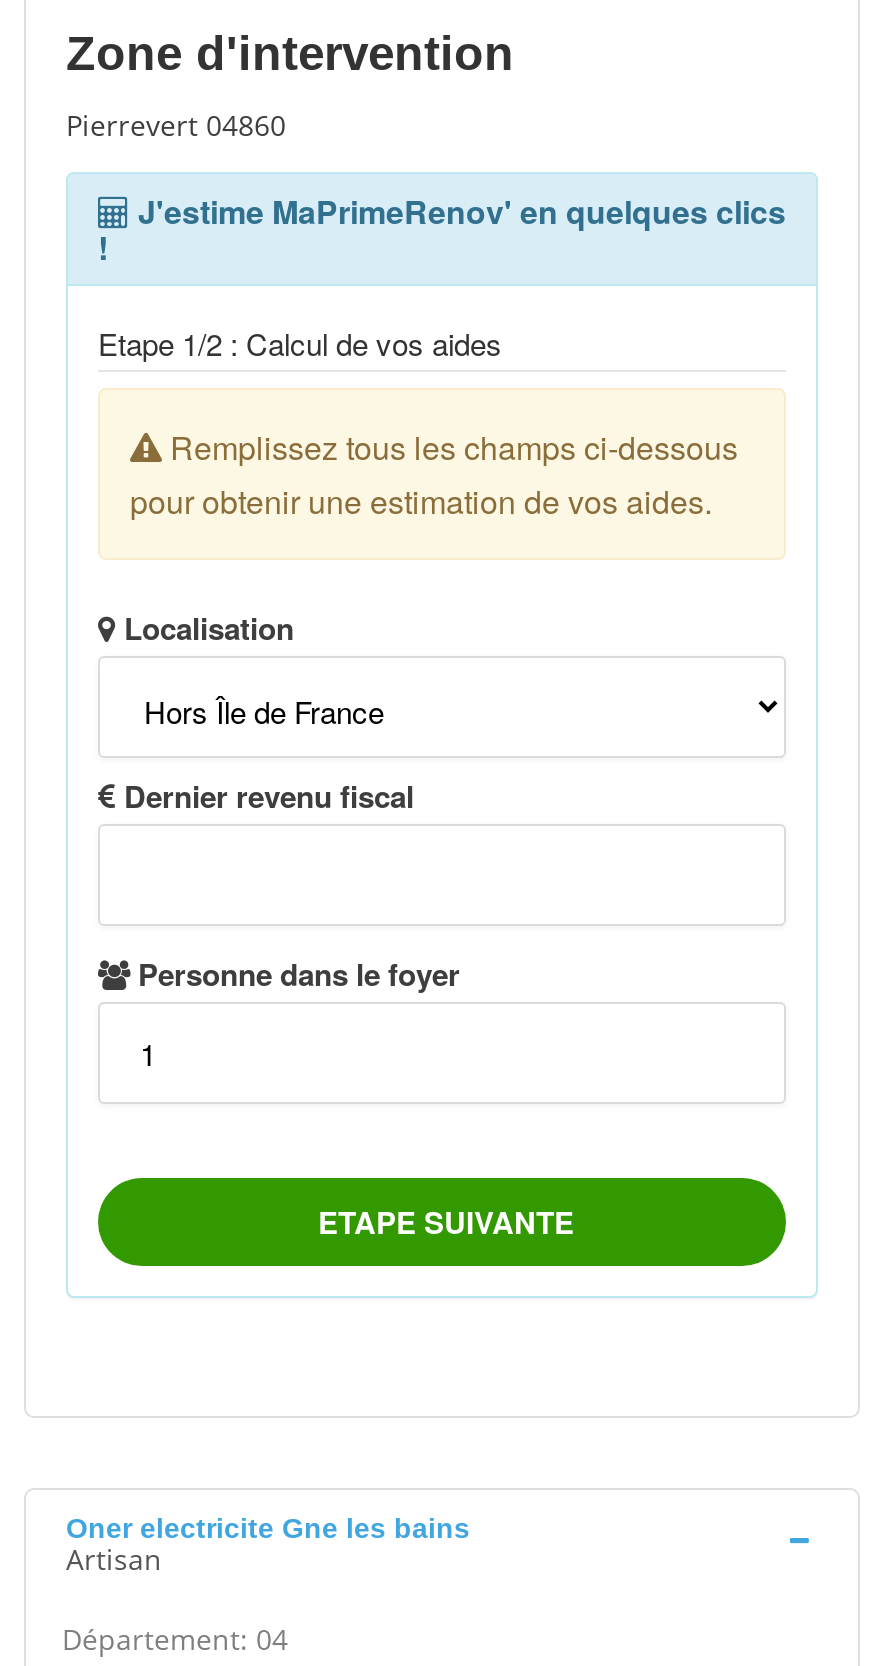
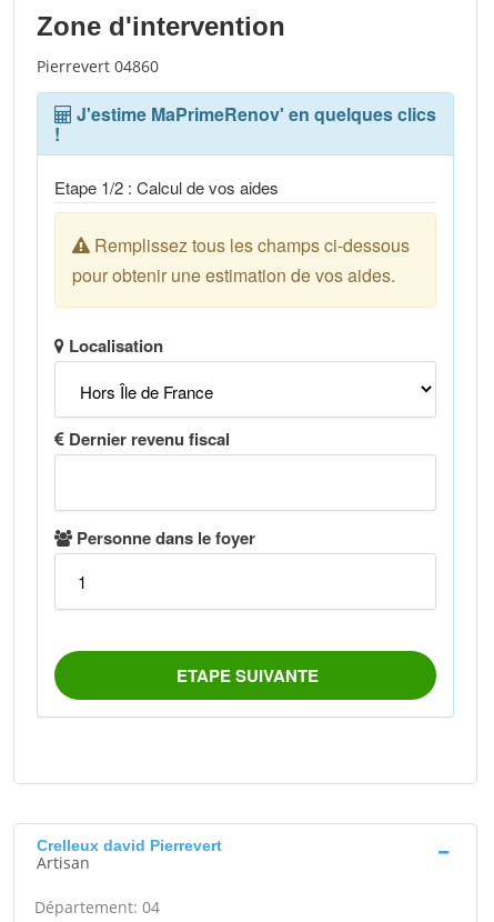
- Oner electricite Gne les bains
+ Crelleux david Pierrevert
